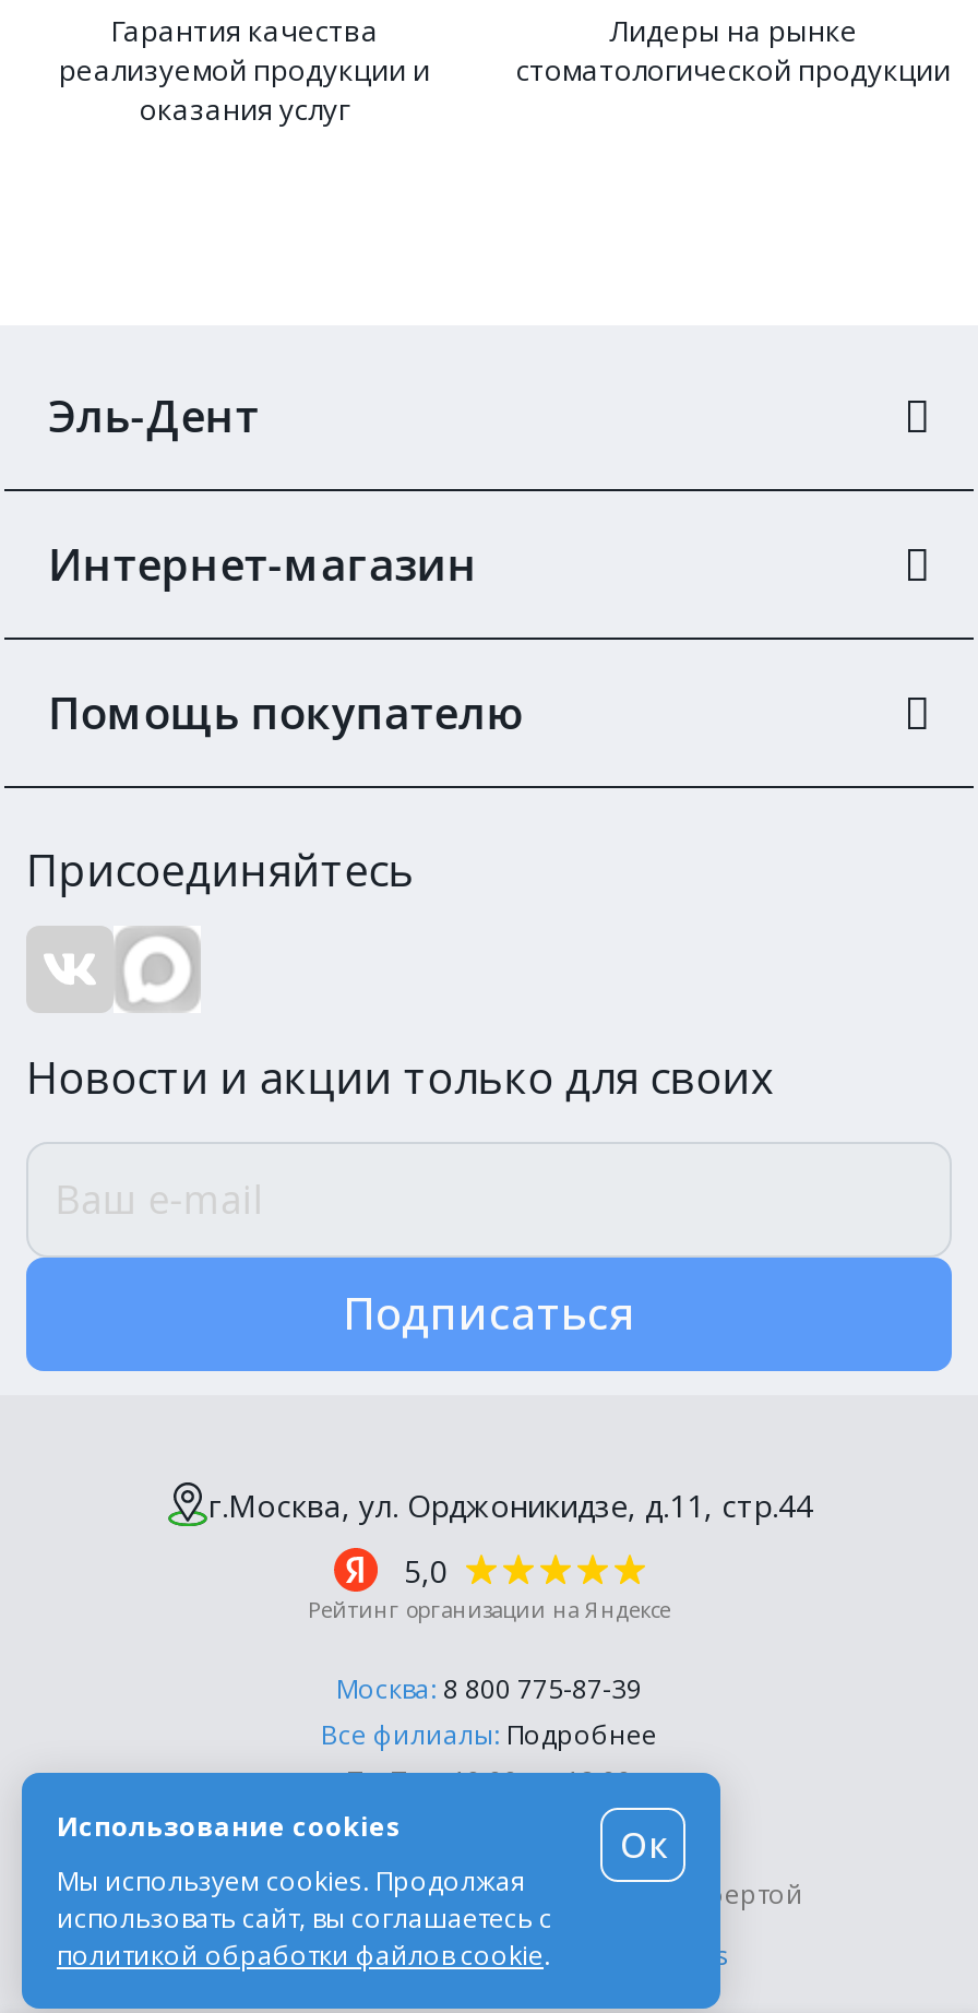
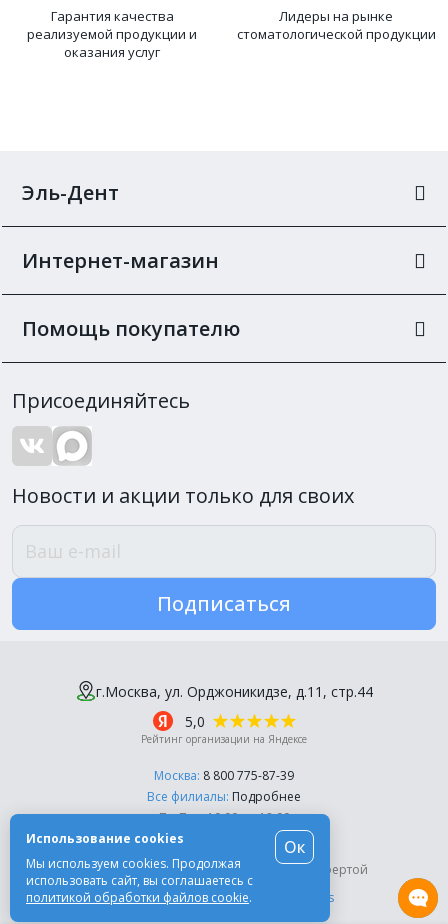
+ [image]
